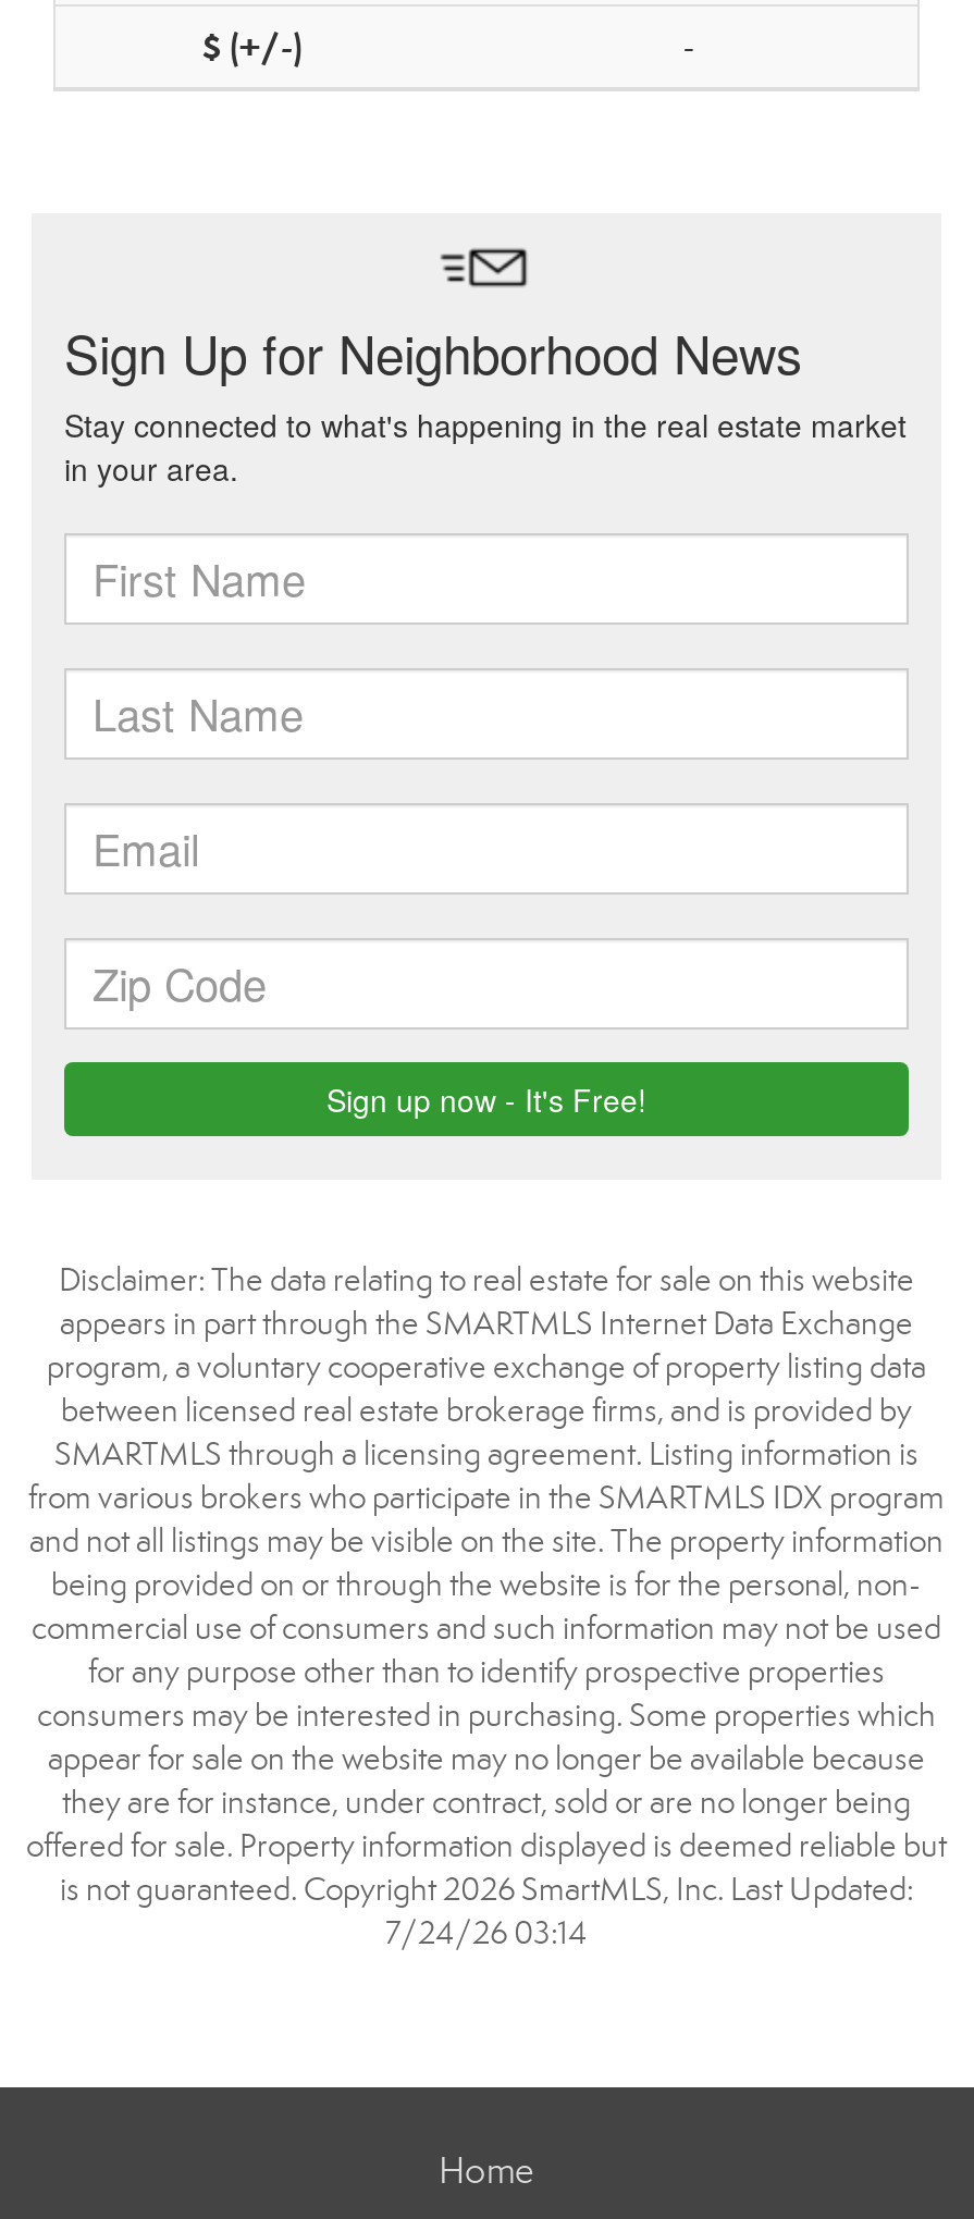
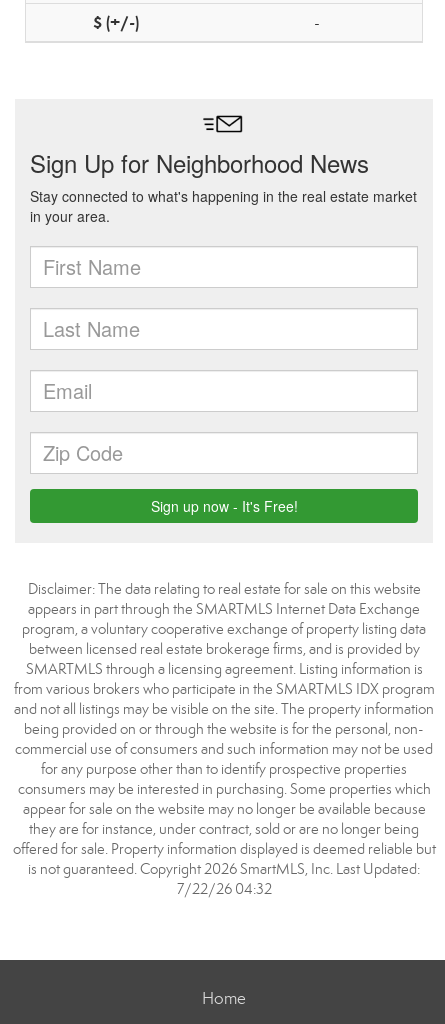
- 7/24/26 03:14
+ 7/22/26 04:32
